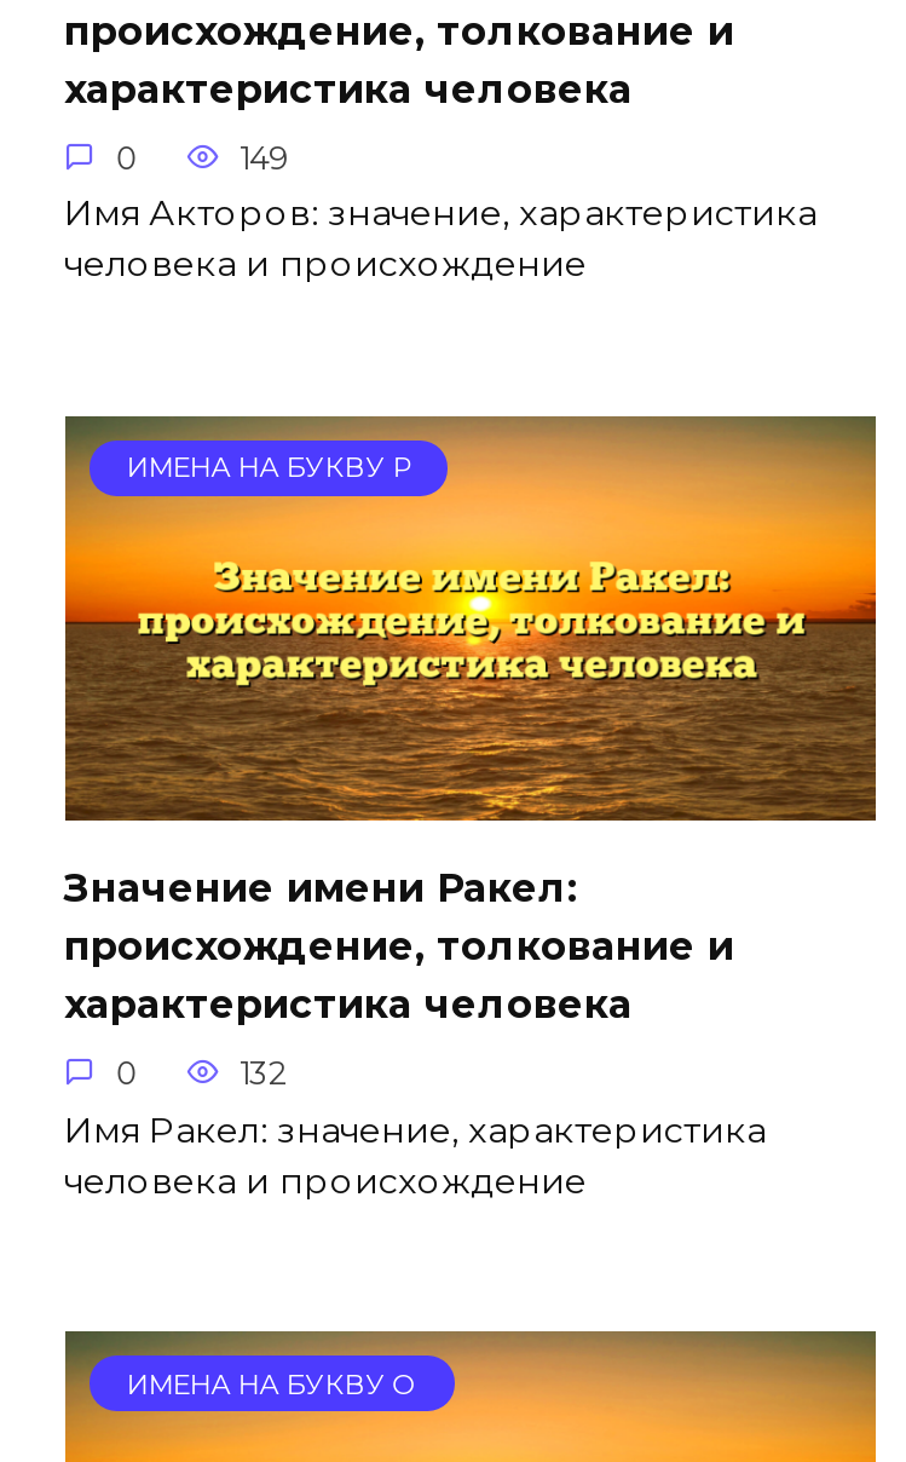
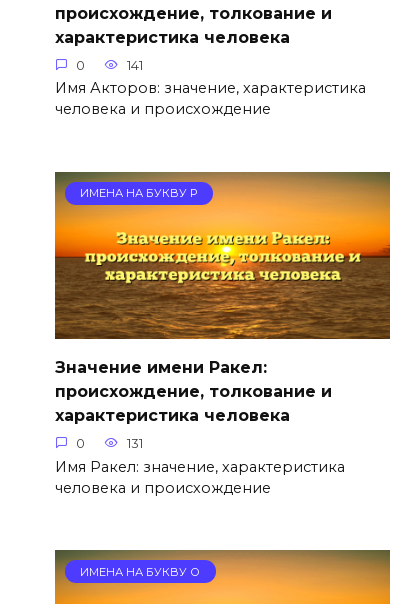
- 149
+ 141

- 132
+ 131
